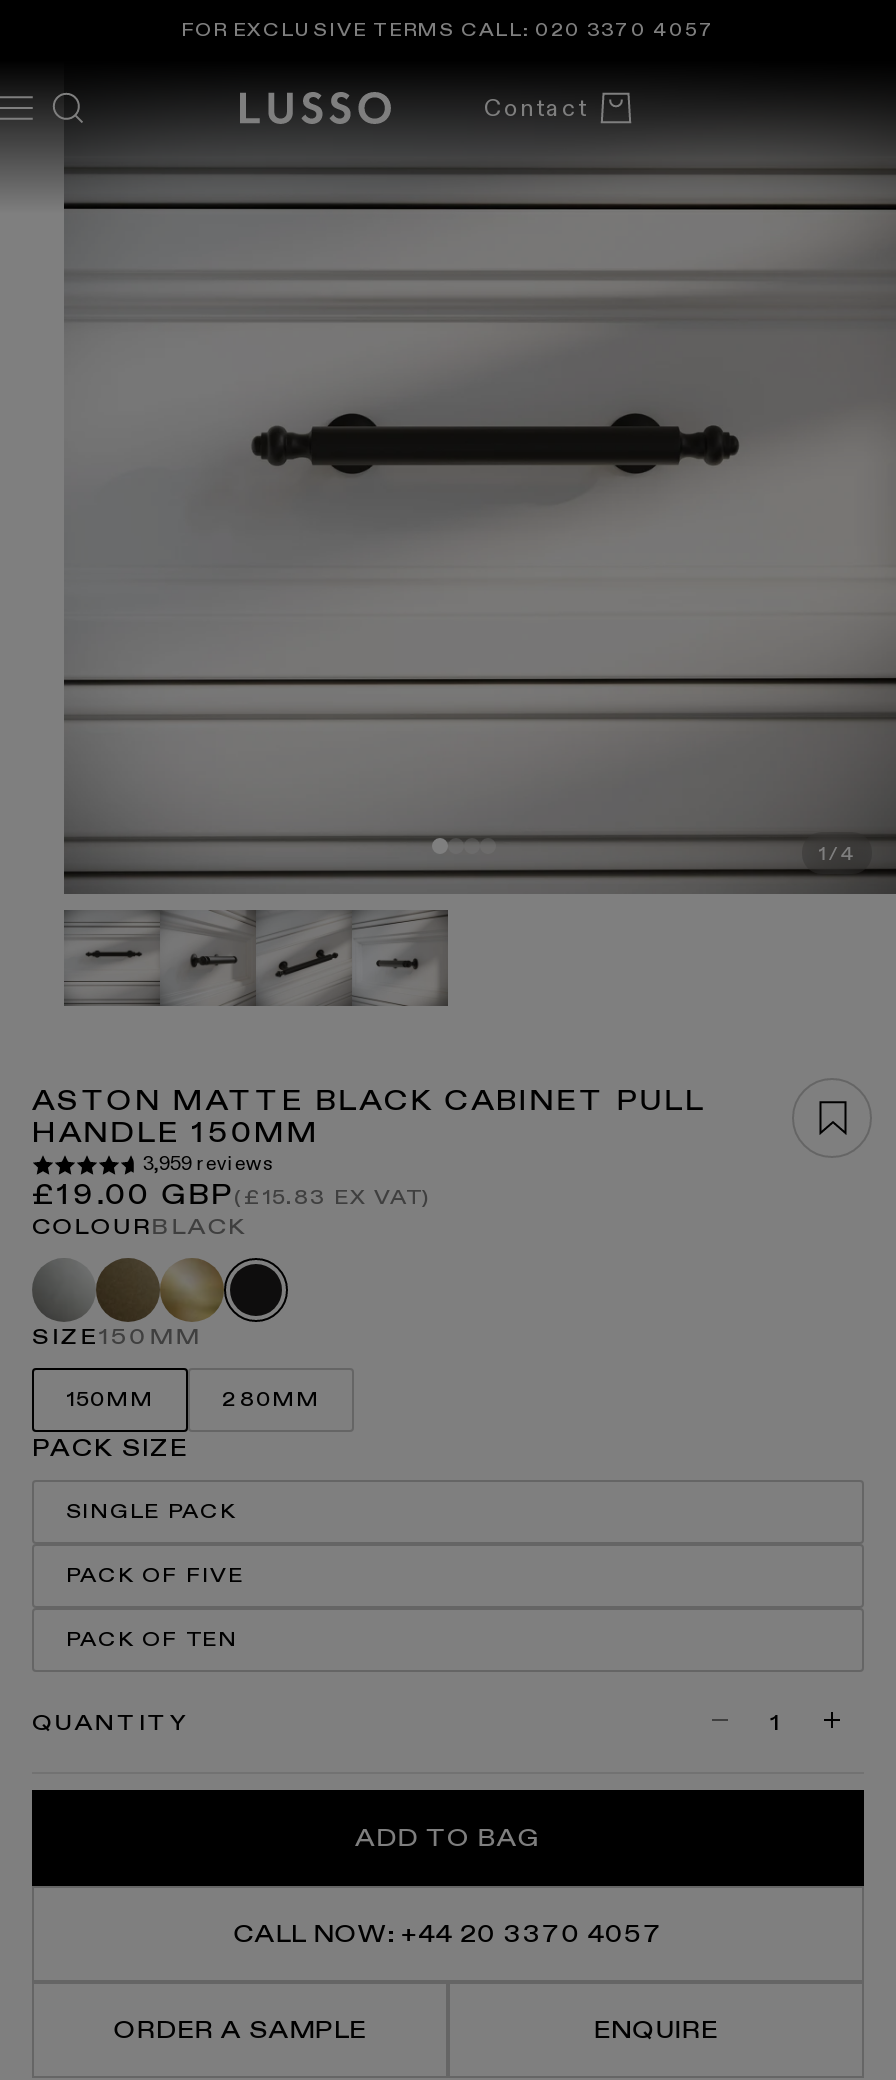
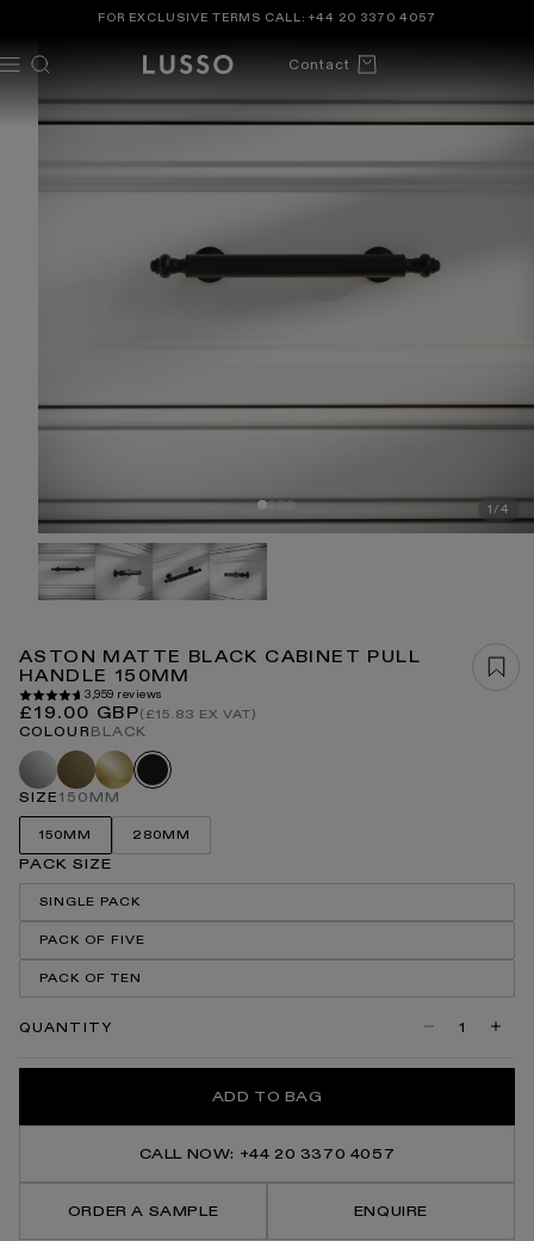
- FOR EXCLUSIVE TERMS CALL: 020 3370 4057
+ FOR EXCLUSIVE TERMS CALL: +44 20 3370 4057
